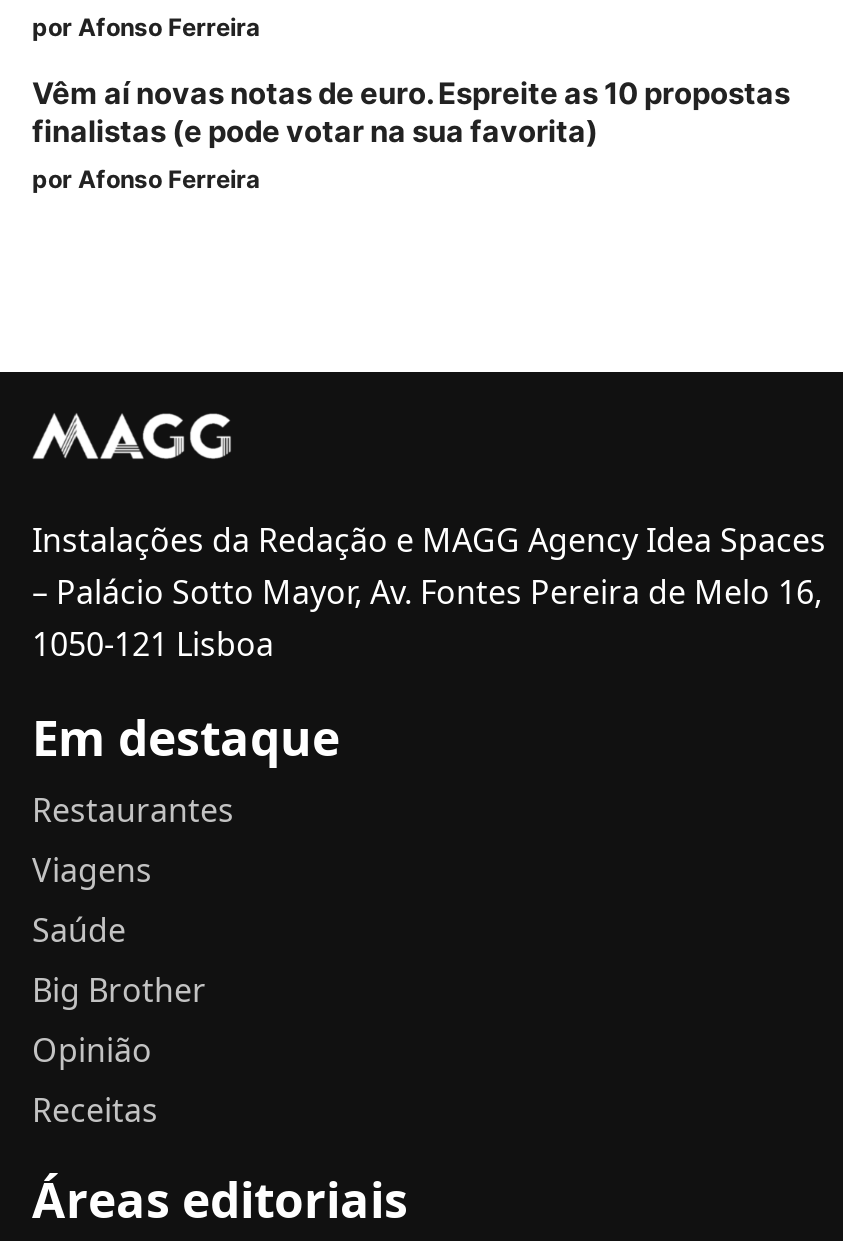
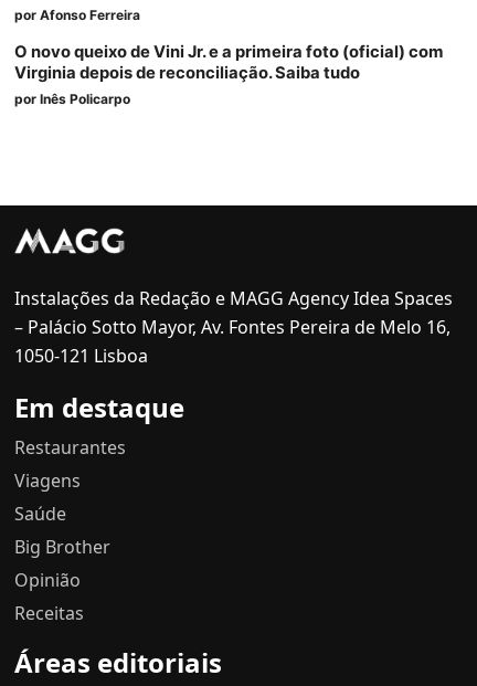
- Vêm aí novas notas de euro. Espreite as 10 propostas
- finalistas (e pode votar na sua favorita)
- por Afonso Ferreira
+ O novo queixo de Vini Jr. e a primeira foto (oficial) com
+ Virginia depois de reconciliação. Saiba tudo
+ por Inês Policarpo
